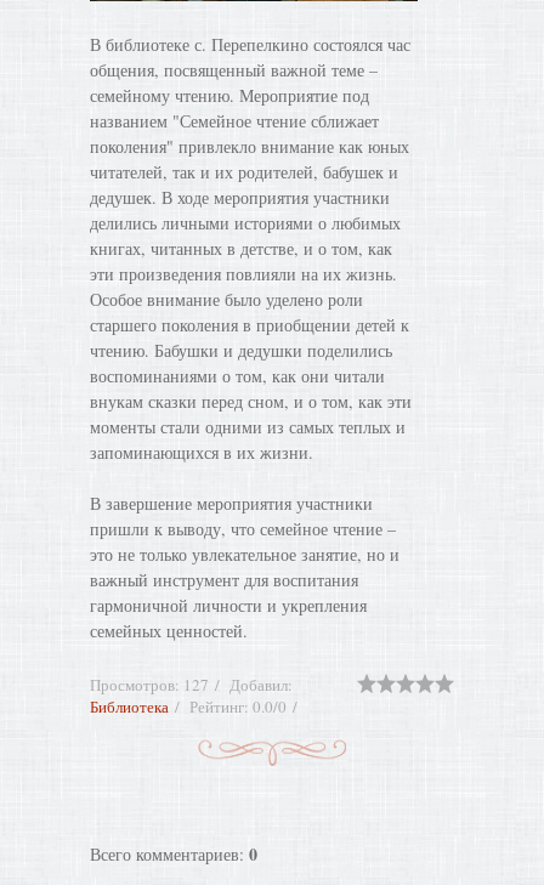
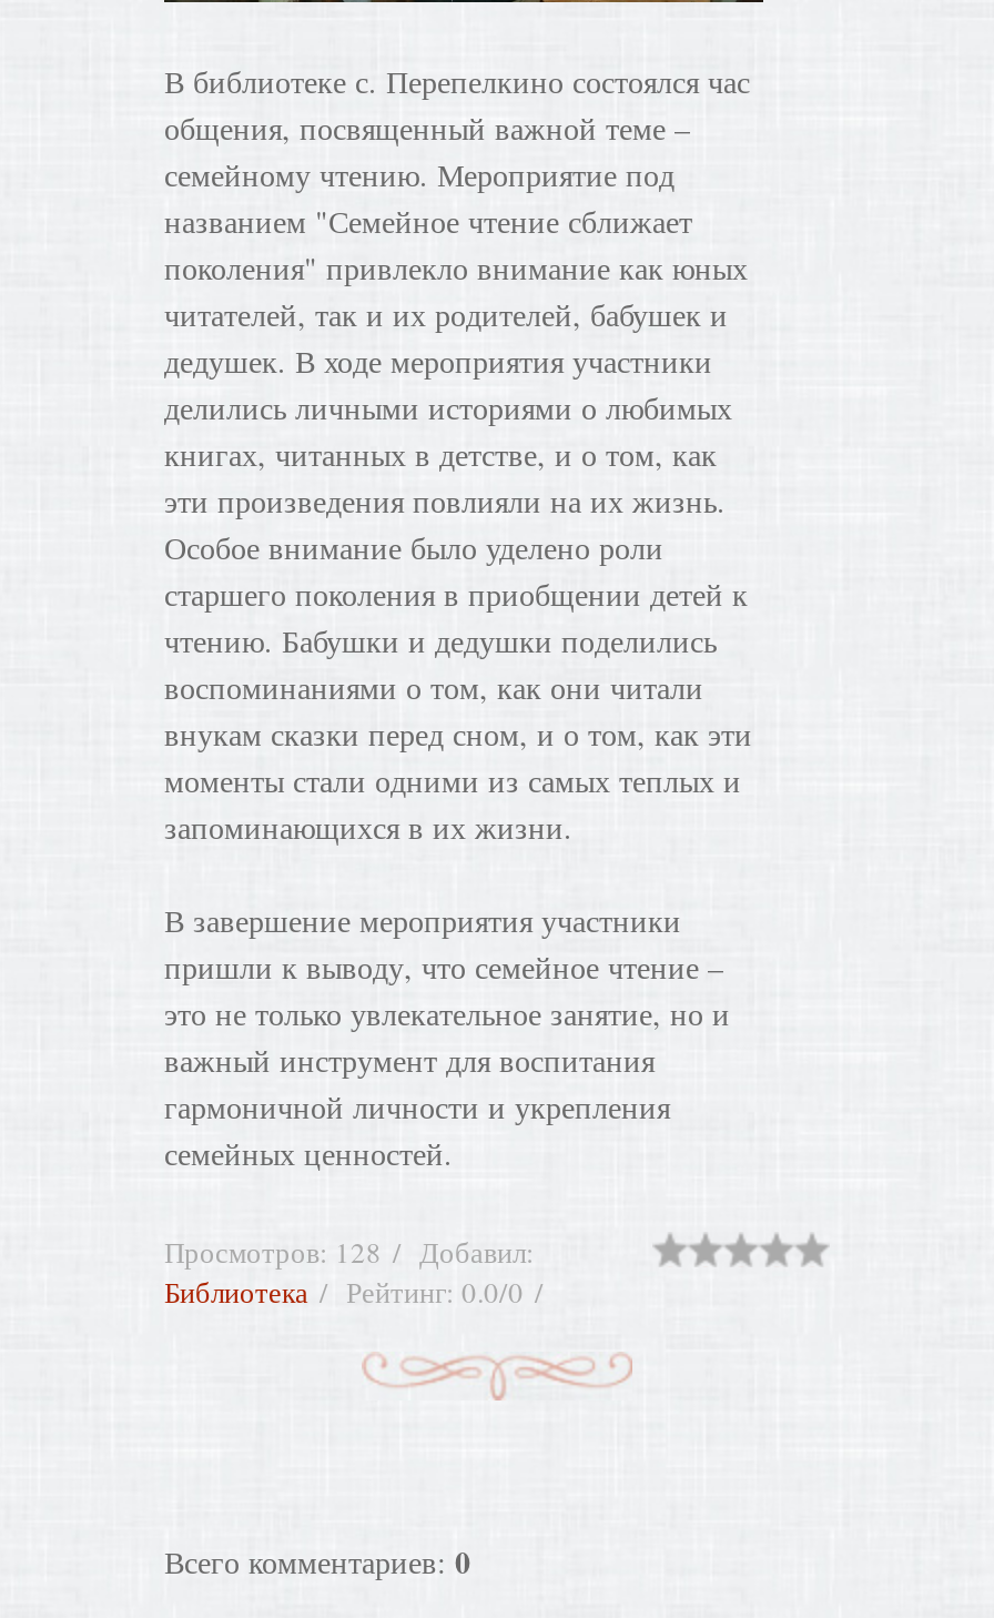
- Просмотров: 127 Добавил:
+ Просмотров: 128 Добавил:
